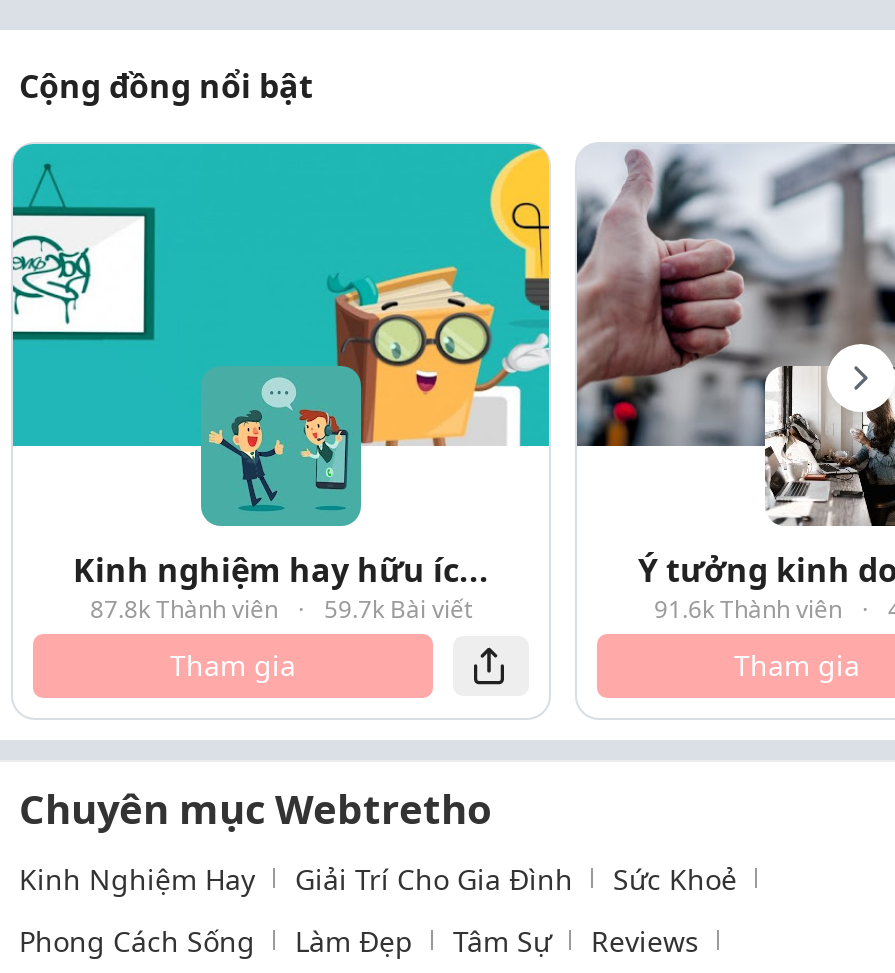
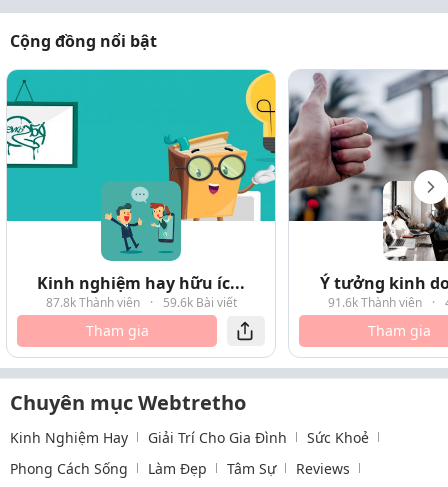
- 87.8k Thành viên · 59.7k Bài viết
+ 87.8k Thành viên · 59.6k Bài viết
